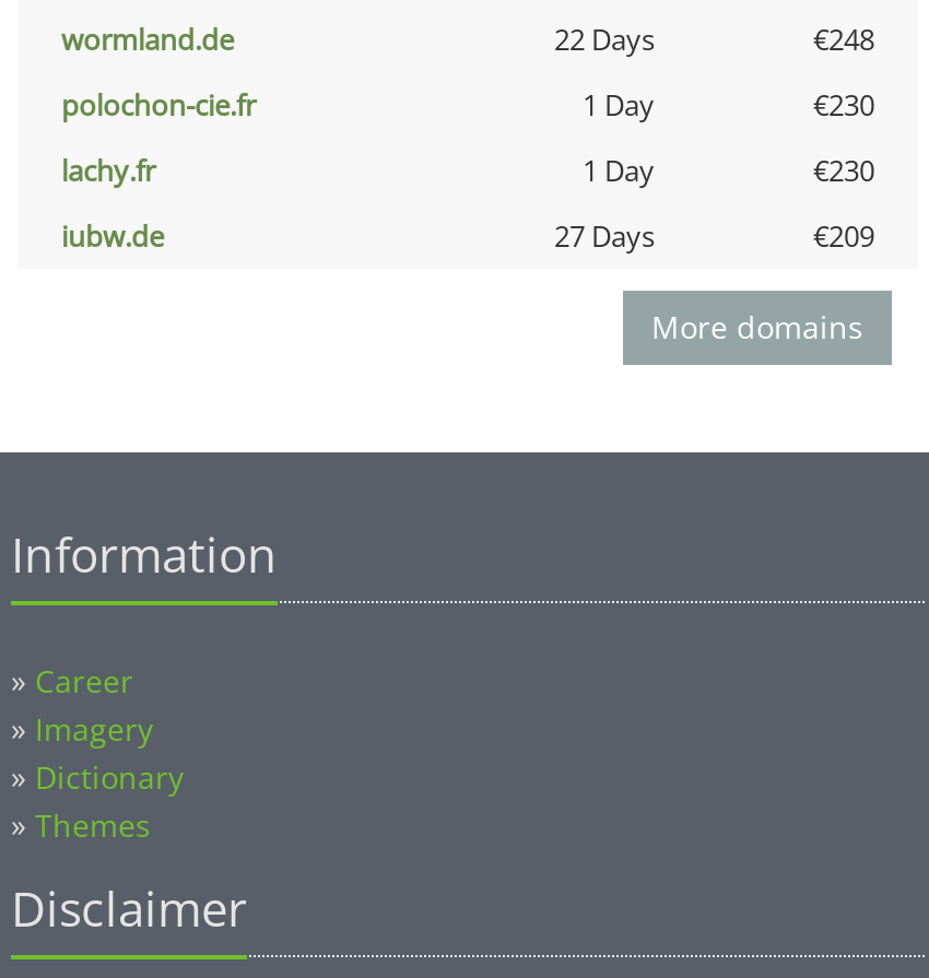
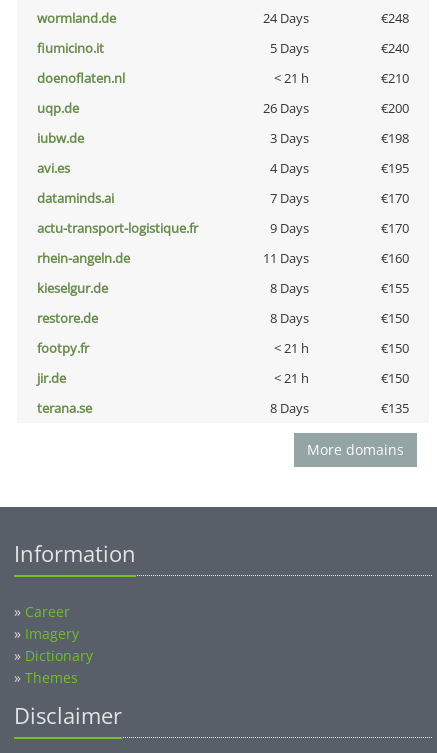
- 22 Days
+ 24 Days

- polochon-cie.fr
- 1 Day
- €230
- lachy.fr
- 1 Day
- €230
+ fiumicino.it
+ 5 Days
+ €240
+ doenoflaten.nl
+ < 21 h
+ €210
+ uqp.de
+ 26 Days
+ €200

- 27 Days
- €209
+ 3 Days
+ €198
+ avi.es
+ 4 Days
+ €195
+ dataminds.ai
+ 7 Days
+ €170
+ actu-transport-logistique.fr
+ 9 Days
+ €170
+ rhein-angeln.de
+ 11 Days
+ €160
+ kieselgur.de
+ 8 Days
+ €155
+ restore.de
+ 8 Days
+ €150
+ footpy.fr
+ < 21 h
+ €150
+ jir.de
+ < 21 h
+ €150
+ terana.se
+ 8 Days
+ €135
